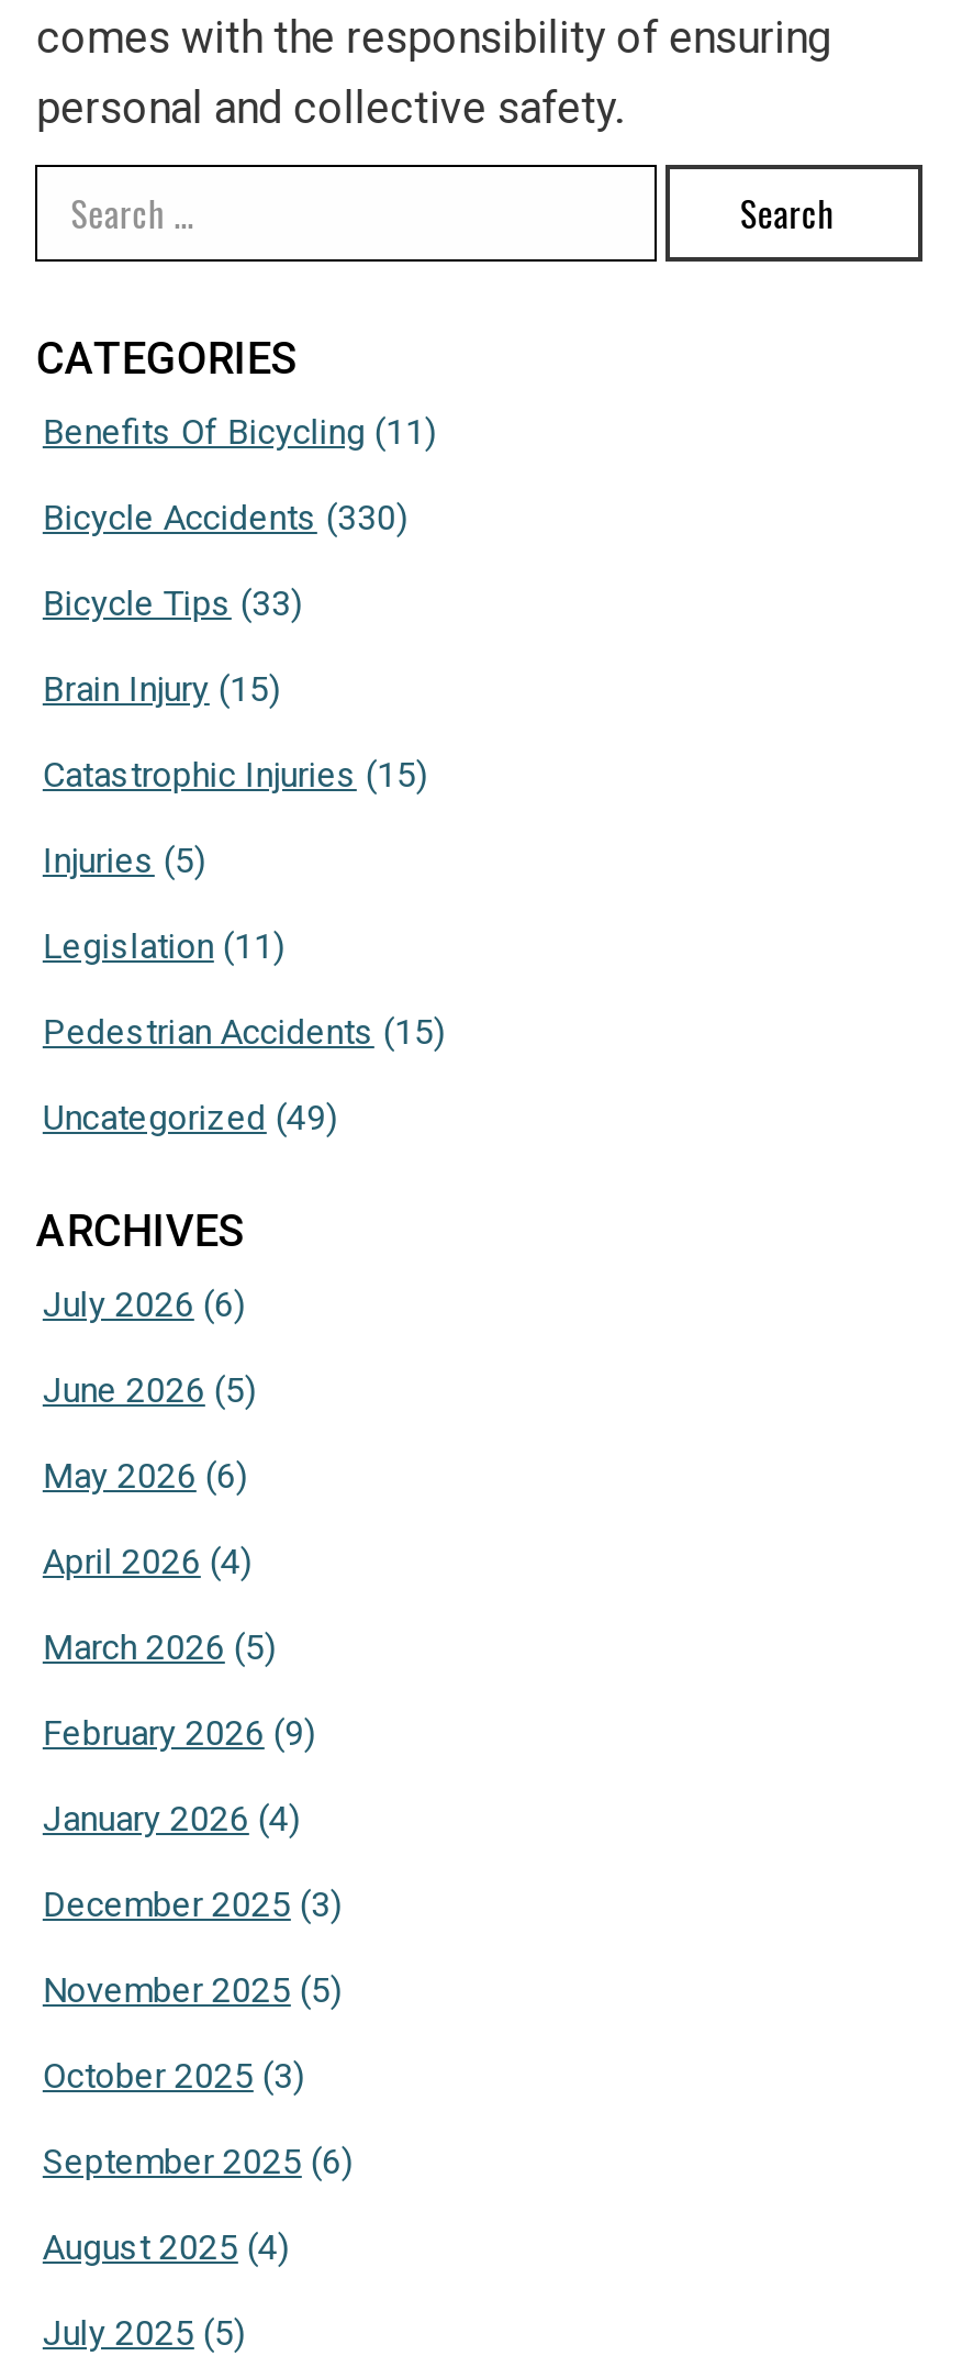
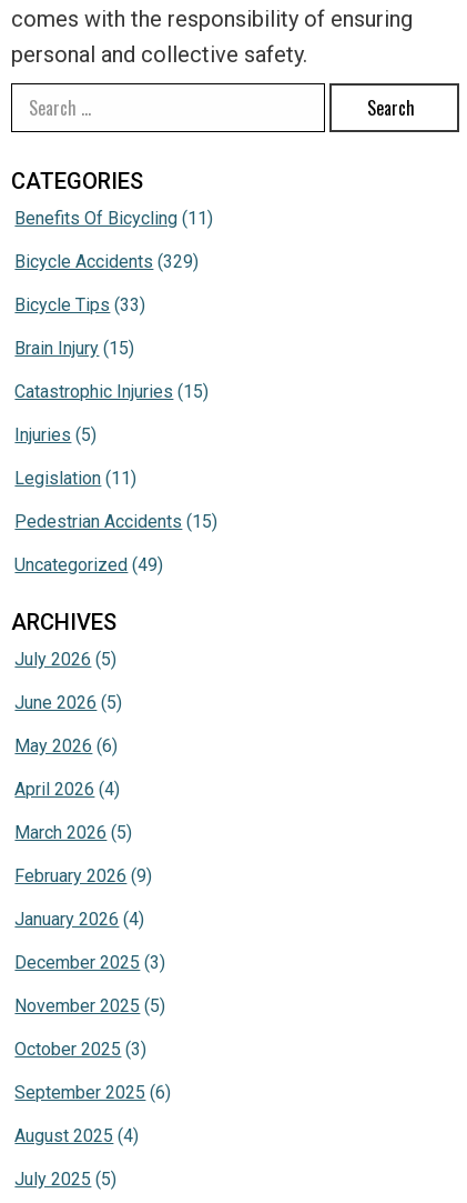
- Bicycle Accidents (330)
+ Bicycle Accidents (329)

- July 2026 (6)
+ July 2026 (5)
